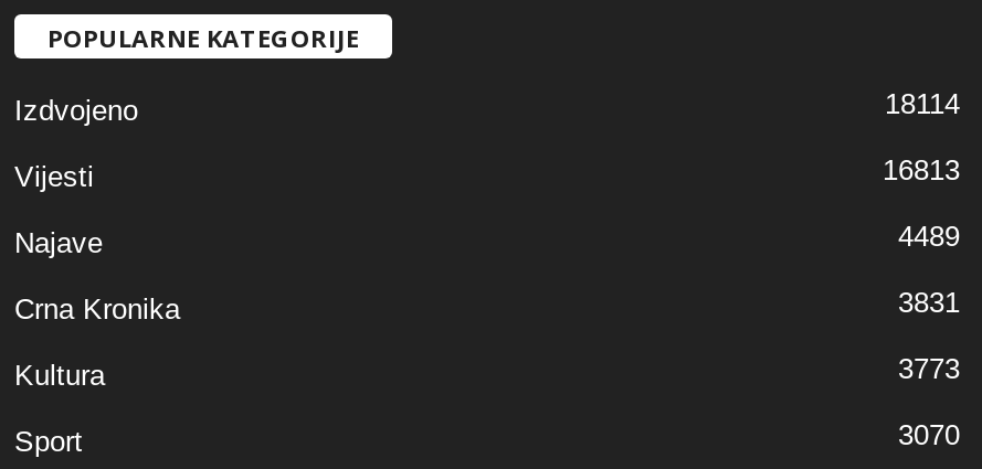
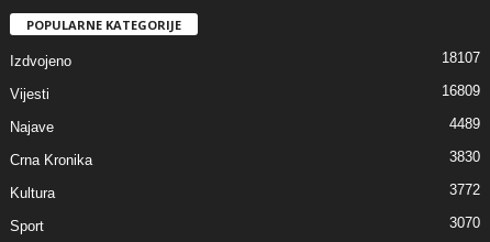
- 18114
+ 18107

- 16813
+ 16809

- 3831
+ 3830

- 3773
+ 3772
